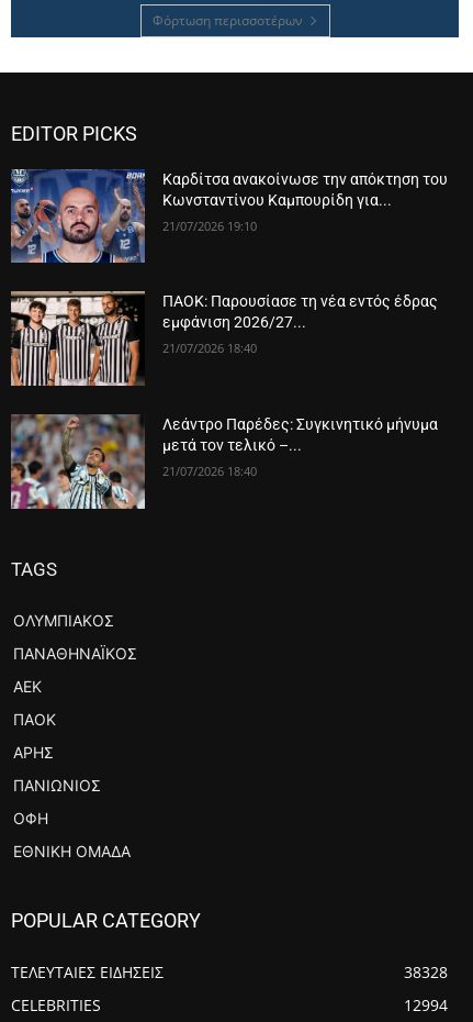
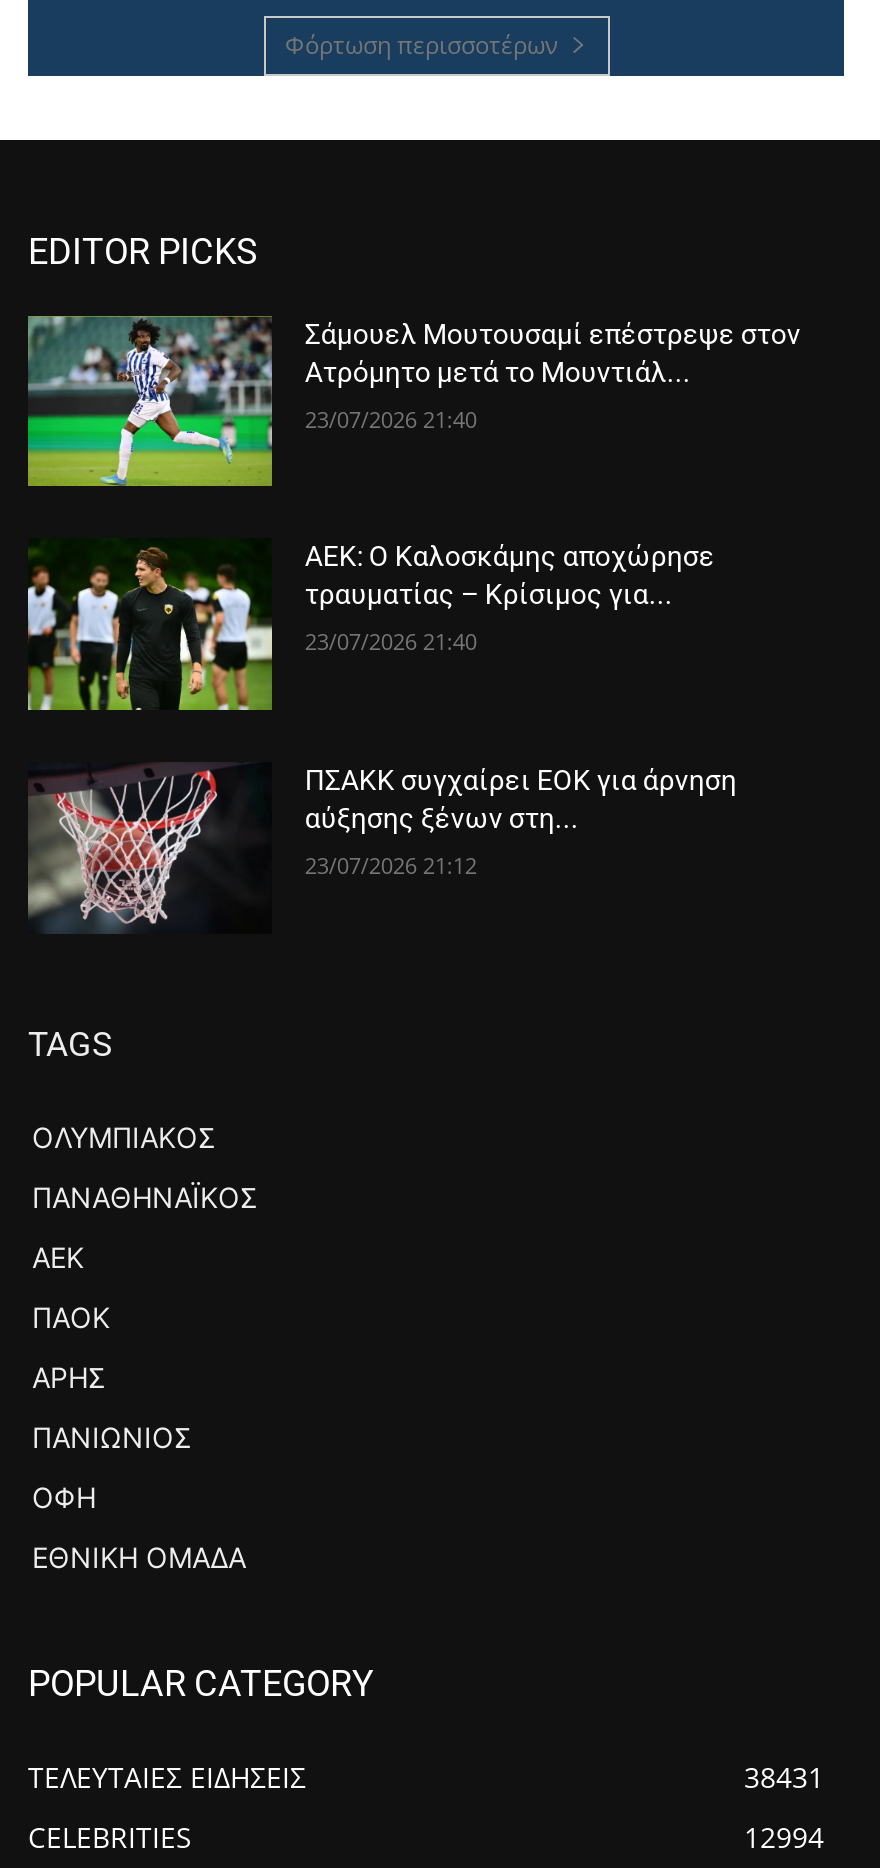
- [image]
- Καρδίτσα ανακοίνωσε την απόκτηση του
- Κωνσταντίνου Καμπουρίδη για...
+ [image]
+ Σάμουελ Μουτουσαμί επέστρεψε στον
+ Ατρόμητο μετά το Μουντιάλ...

- 21/07/2026 19:10
+ 23/07/2026 21:40

- [image]
- ΠΑΟΚ: Παρουσίασε τη νέα εντός έδρας
- εμφάνιση 2026/27...
+ [image]
+ ΑΕΚ: Ο Καλοσκάμης αποχώρησε
+ τραυματίας – Κρίσιμος για...

- 21/07/2026 18:40
+ 23/07/2026 21:40

- [image]
- Λεάντρο Παρέδες: Συγκινητικό μήνυμα
- μετά τον τελικό –...
+ [image]
+ ΠΣΑΚΚ συγχαίρει ΕΟΚ για άρνηση
+ αύξησης ξένων στη...

- 21/07/2026 18:40
+ 23/07/2026 21:12

- 38328
+ 38431
